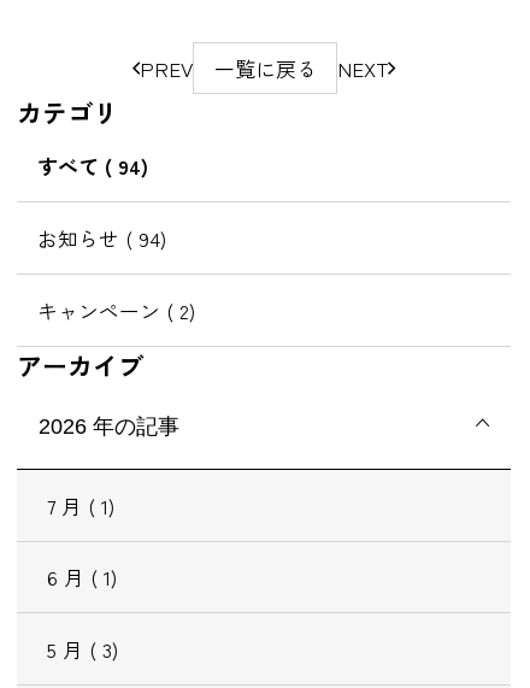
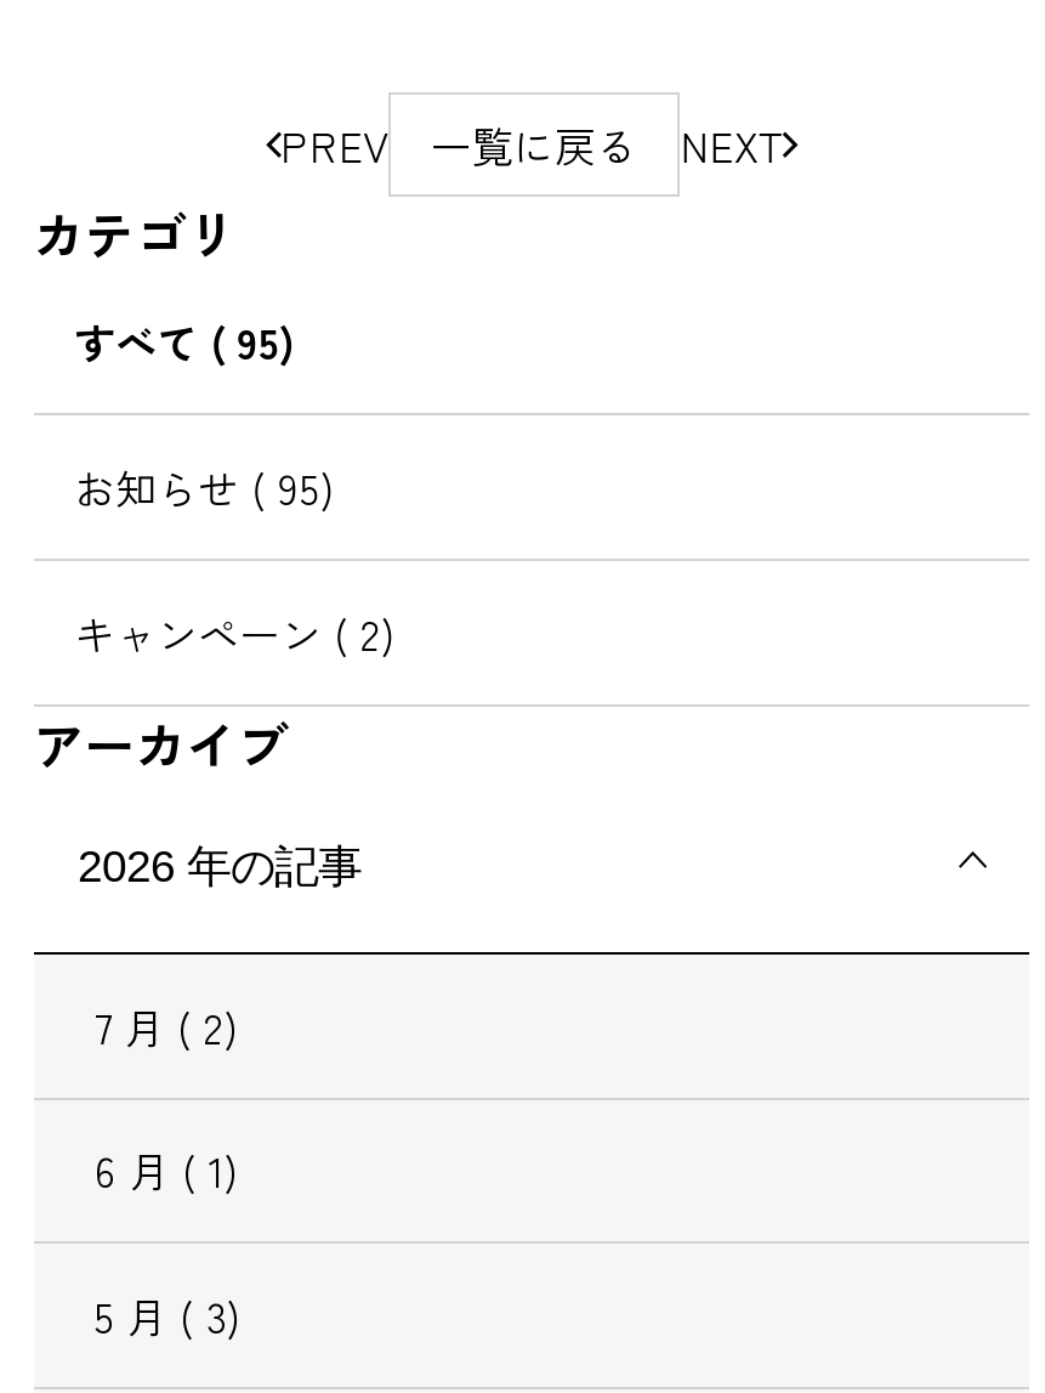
- すべて( 94)
+ すべて( 95)

- お知らせ( 94)
+ お知らせ( 95)

- 7月( 1)
+ 7月( 2)
